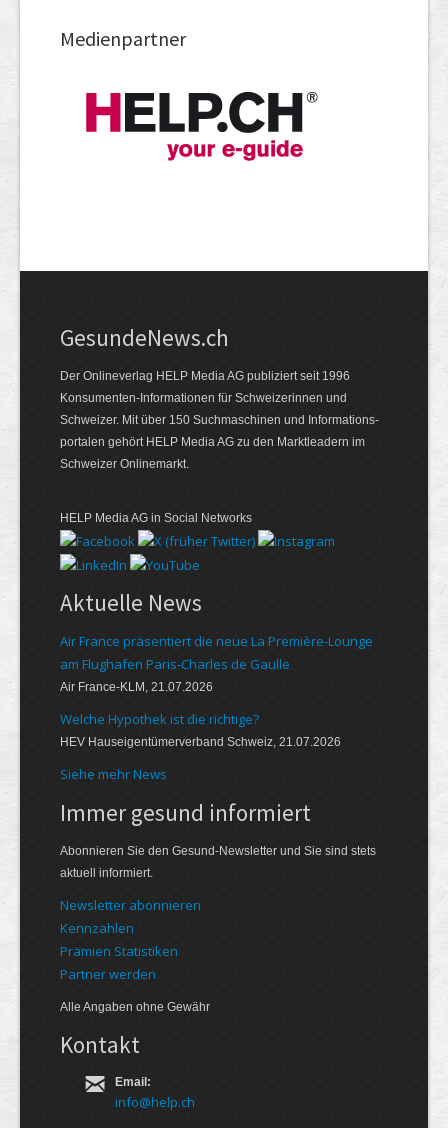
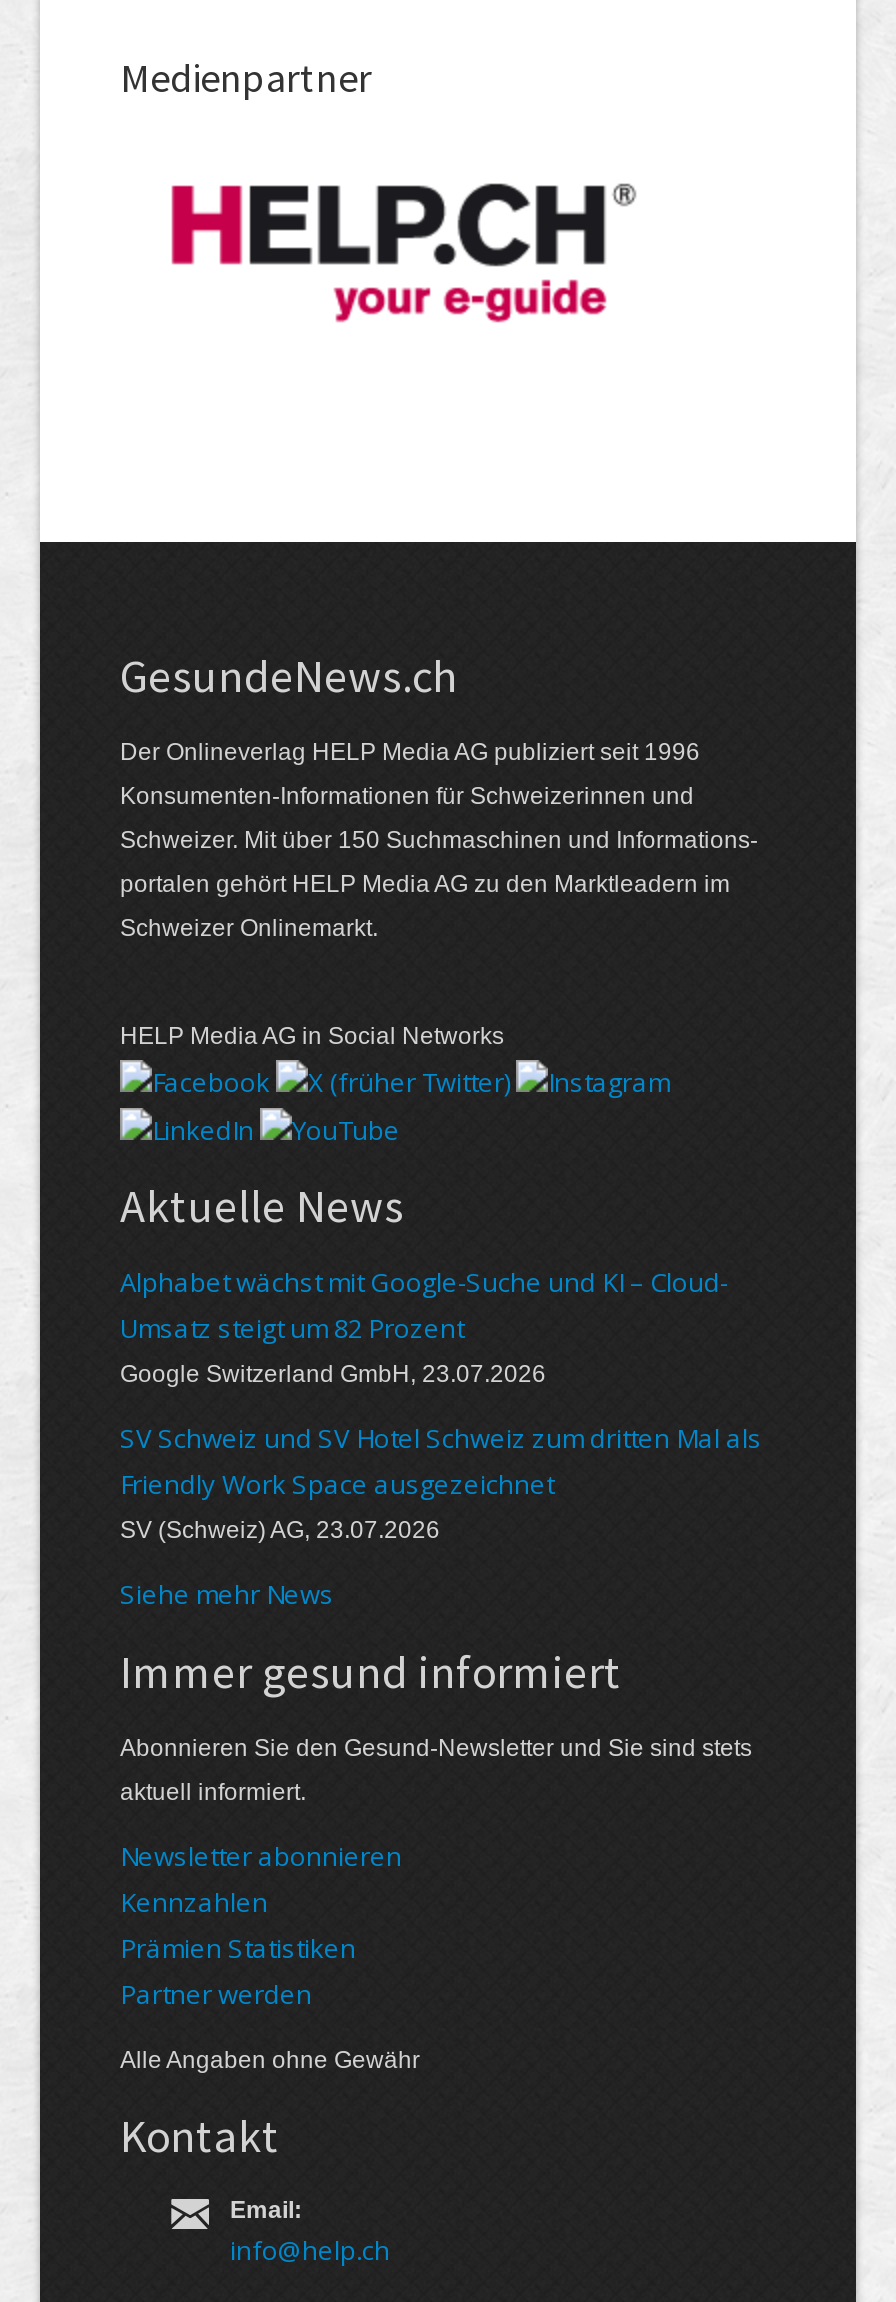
- Air France präsentiert die neue La Première-Lounge
- am Flughafen Paris-Charles de Gaulle
- Air France-KLM, 21.07.2026
+ Alphabet wächst mit Google-Suche und KI – Cloud-
+ Umsatz steigt um 82 Prozent
+ Google Switzerland GmbH, 23.07.2026

- Welche Hypothek ist die richtige?
- HEV Hauseigentümerverband Schweiz, 21.07.2026
+ SV Schweiz und SV Hotel Schweiz zum dritten Mal als
+ Friendly Work Space ausgezeichnet
+ SV (Schweiz) AG, 23.07.2026
